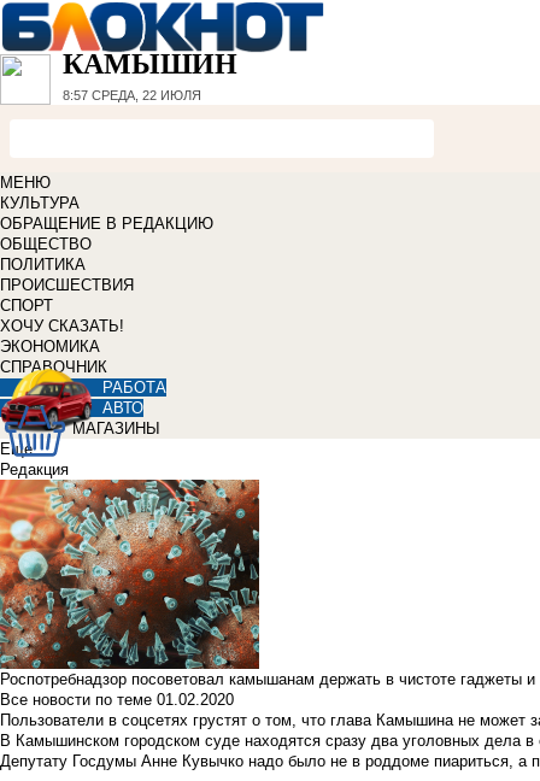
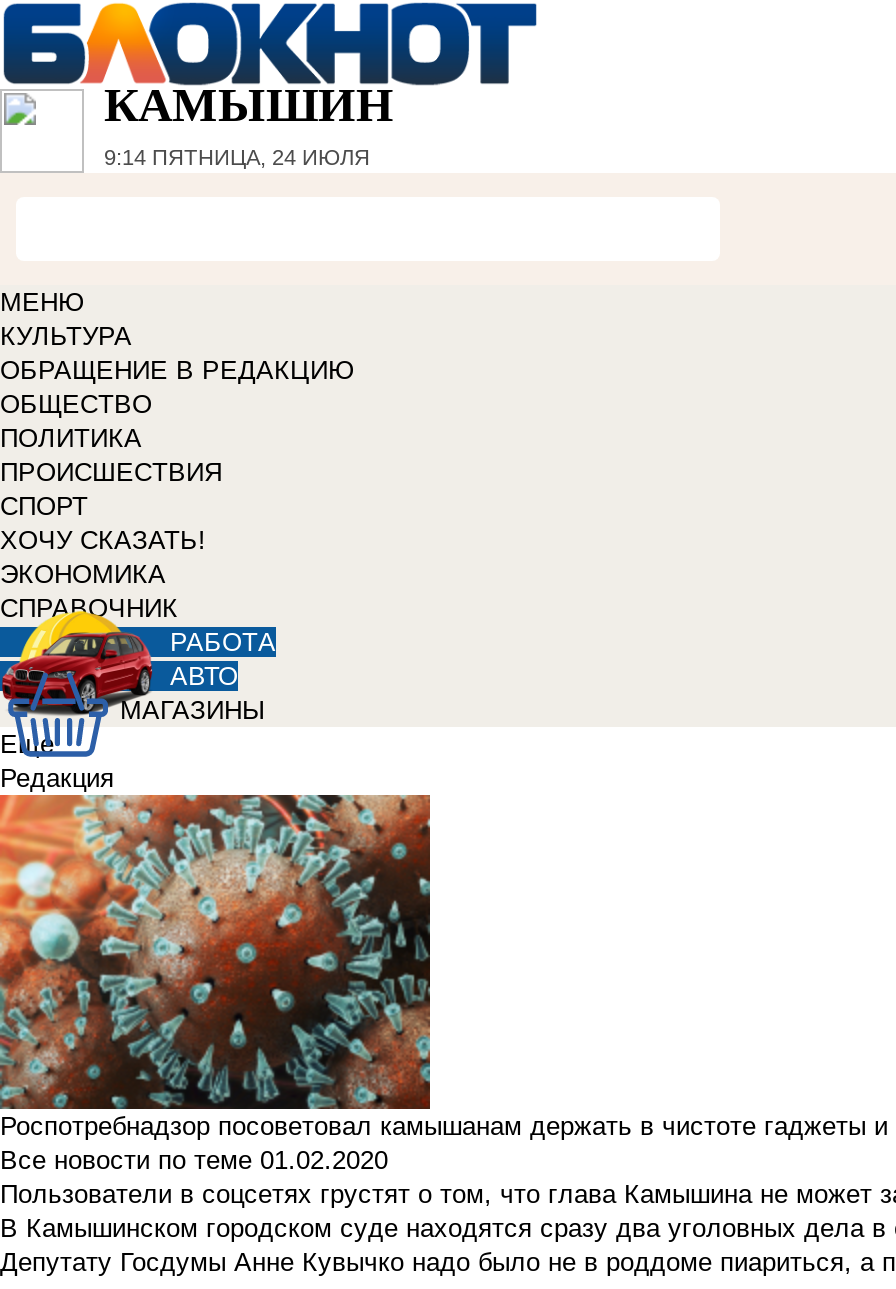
- 8:57 СРЕДА, 22 ИЮЛЯ
+ 9:14 ПЯТНИЦА, 24 ИЮЛЯ
